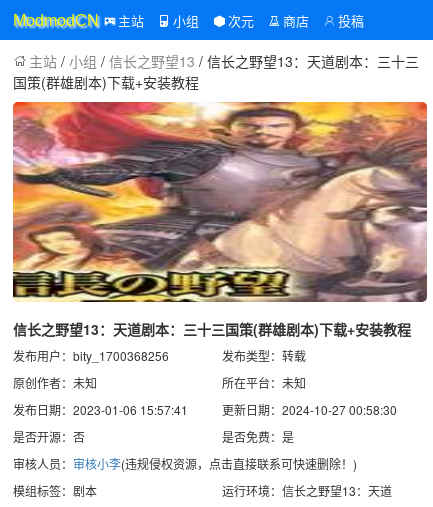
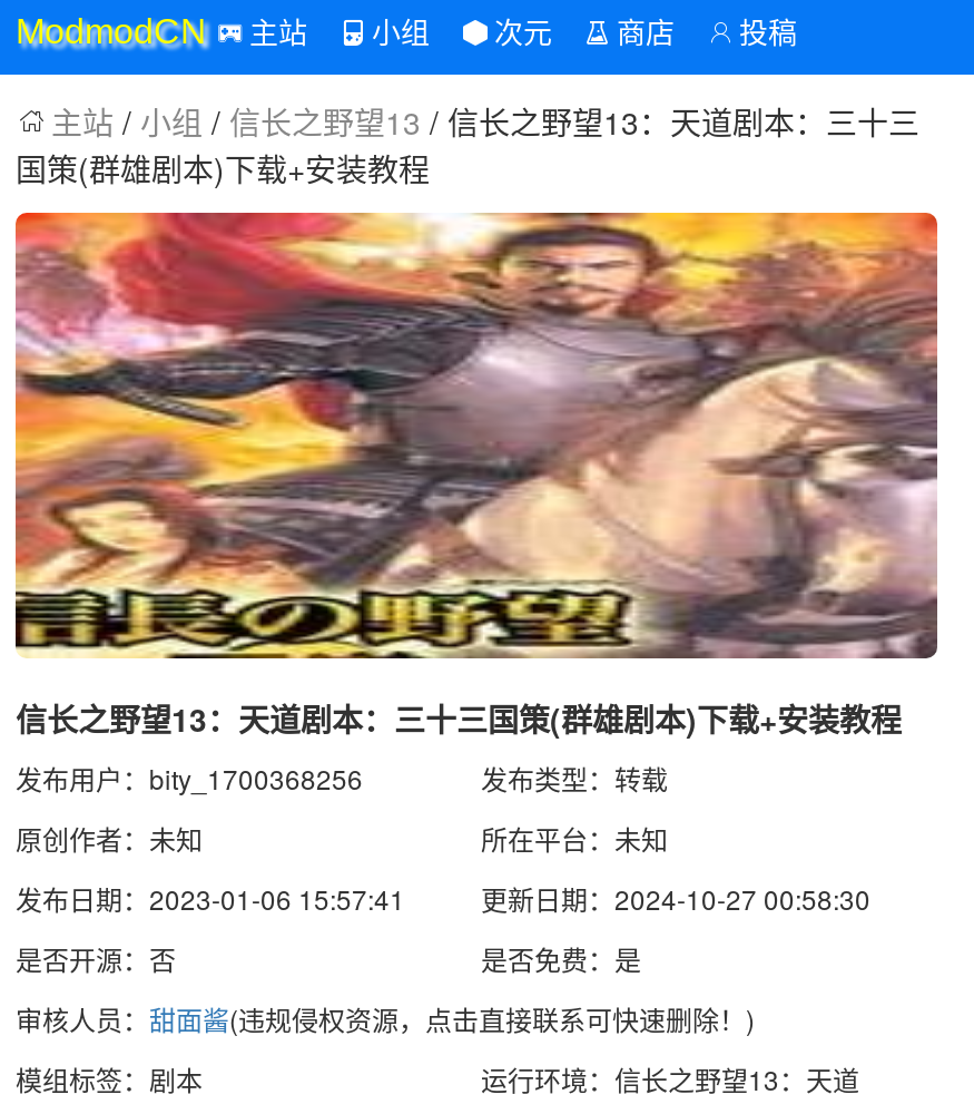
- 审核人员：审核小李(违规侵权资源，点击直接联系可快速删除！)
+ 审核人员：甜面酱(违规侵权资源，点击直接联系可快速删除！)
